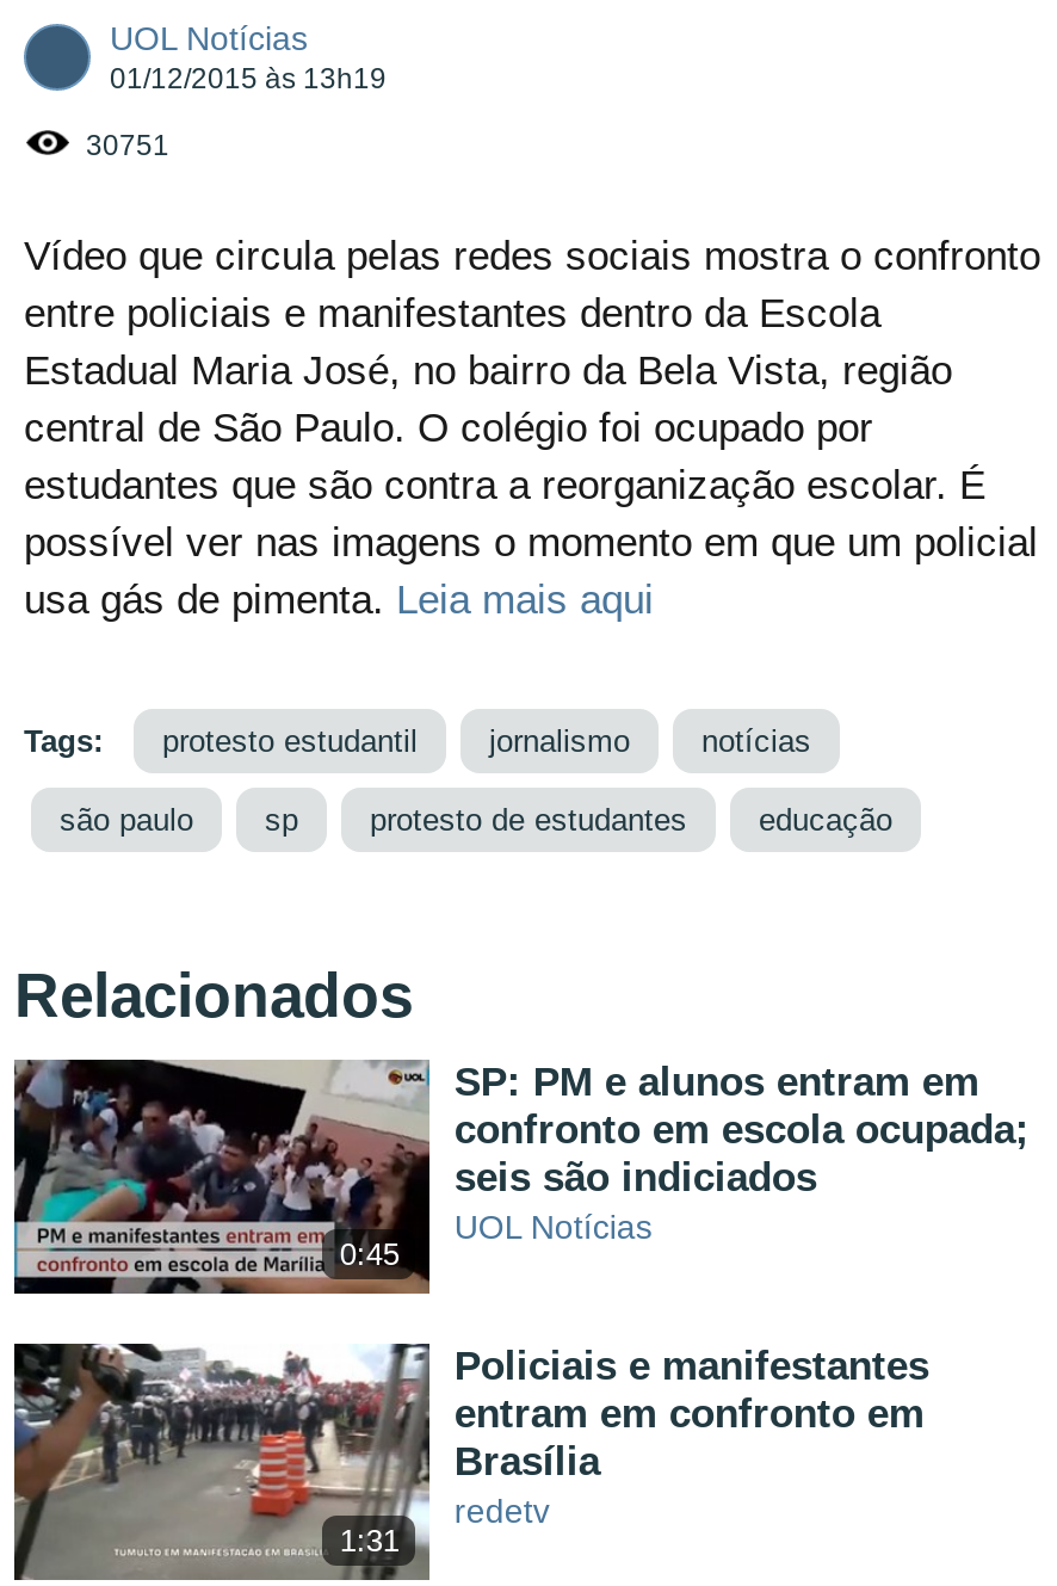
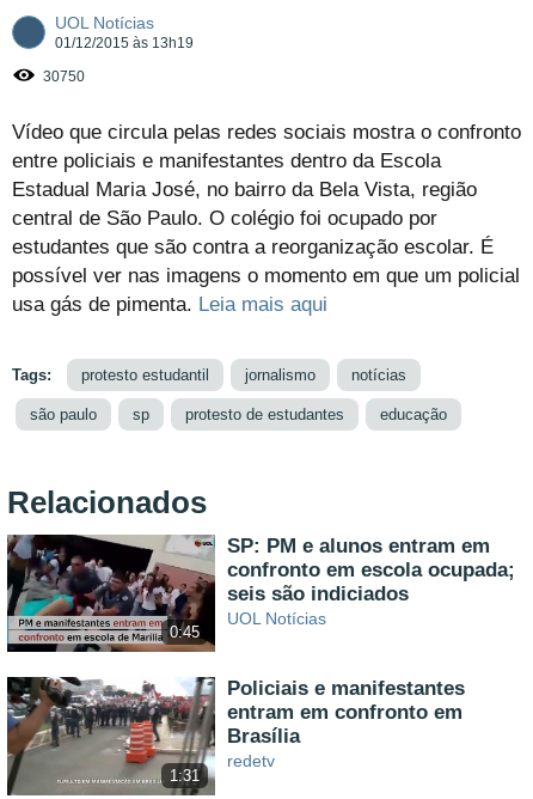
- 30751
+ 30750
